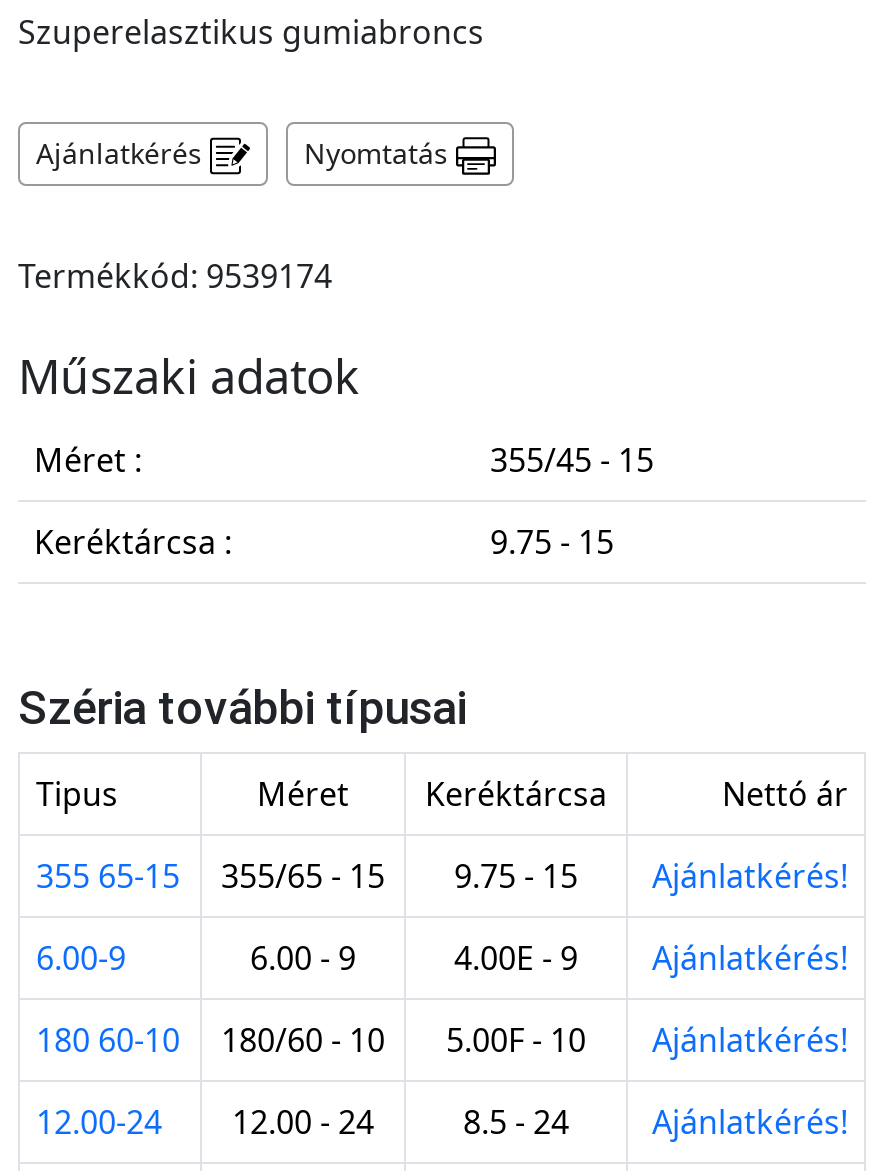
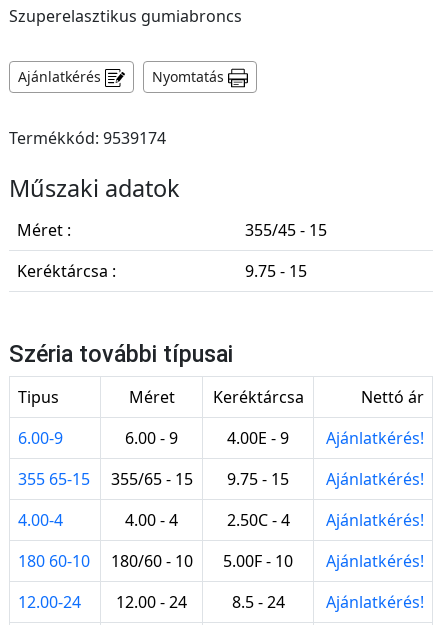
+ 6.00-9
+ 6.00 - 9
+ 4.00E - 9
+ Ajánlatkérés!

- 6.00-9
- 6.00 - 9
- 4.00E - 9
+ 4.00-4
+ 4.00 - 4
+ 2.50C - 4
